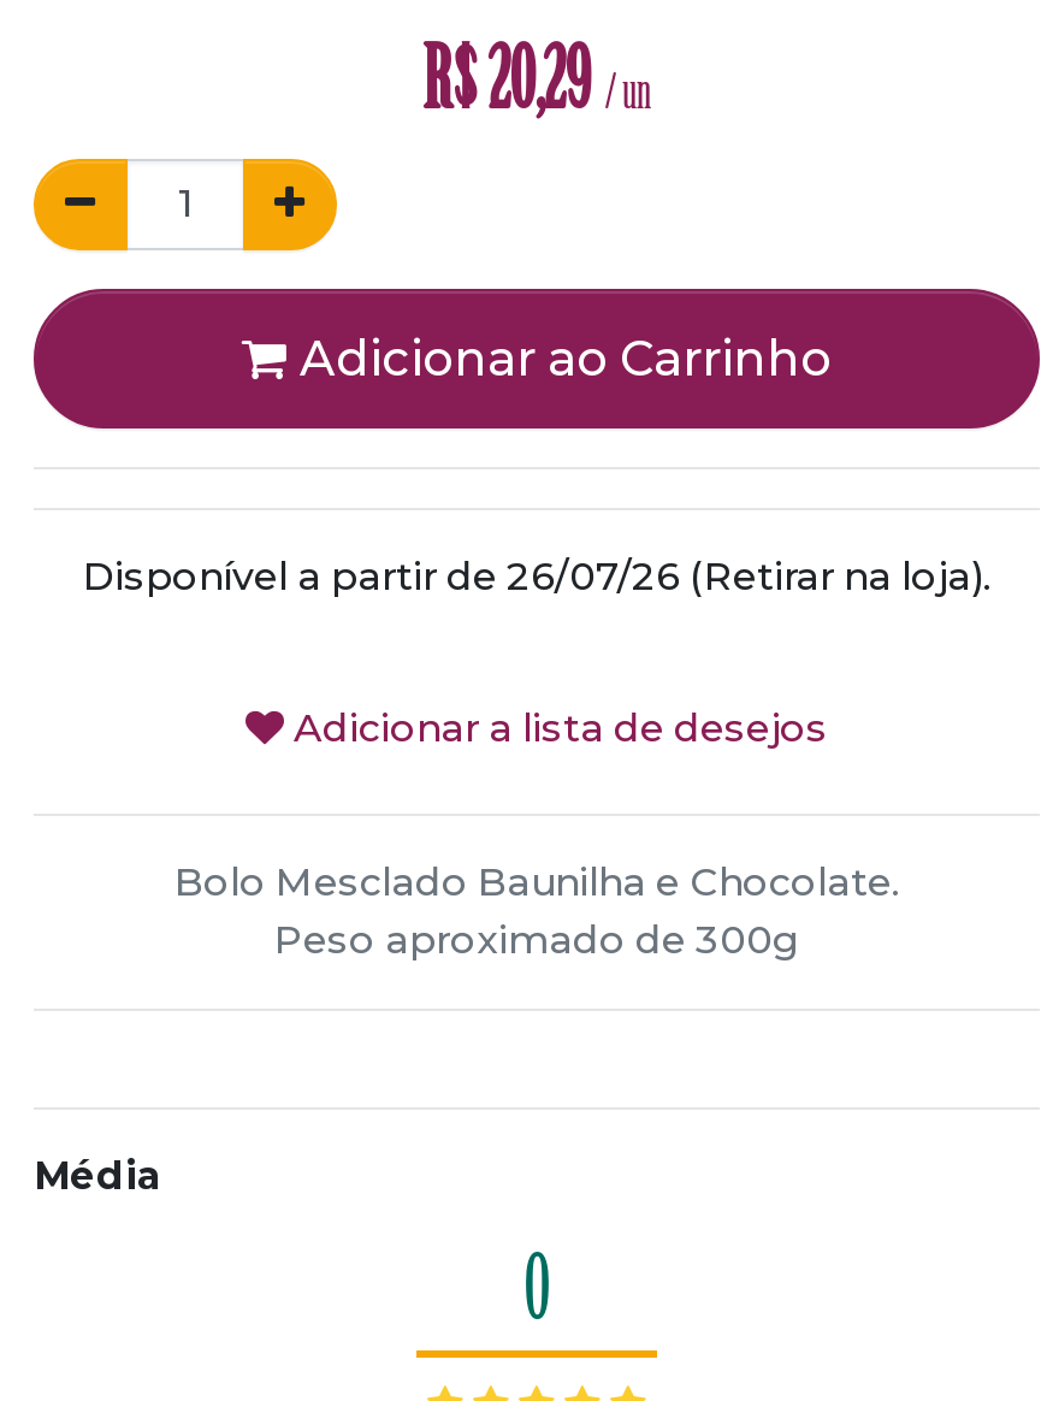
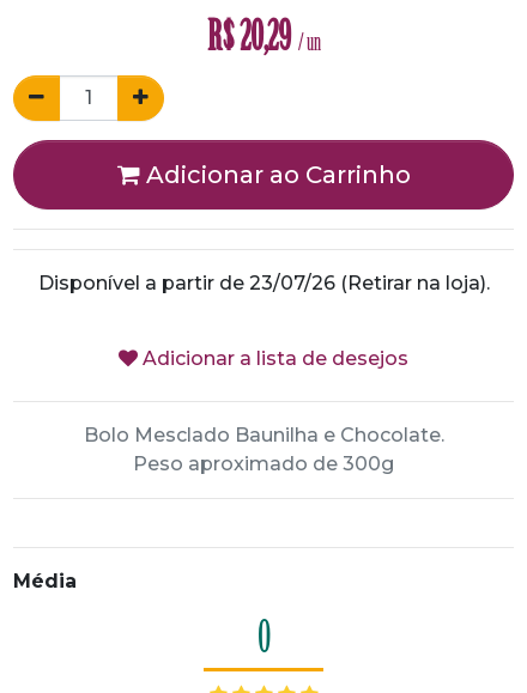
- Disponível a partir de 26/07/26 (Retirar na loja).
+ Disponível a partir de 23/07/26 (Retirar na loja).
